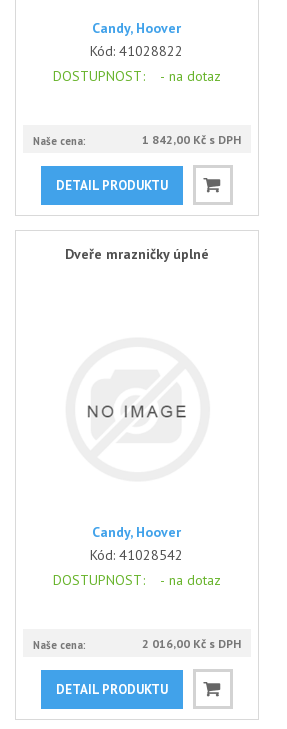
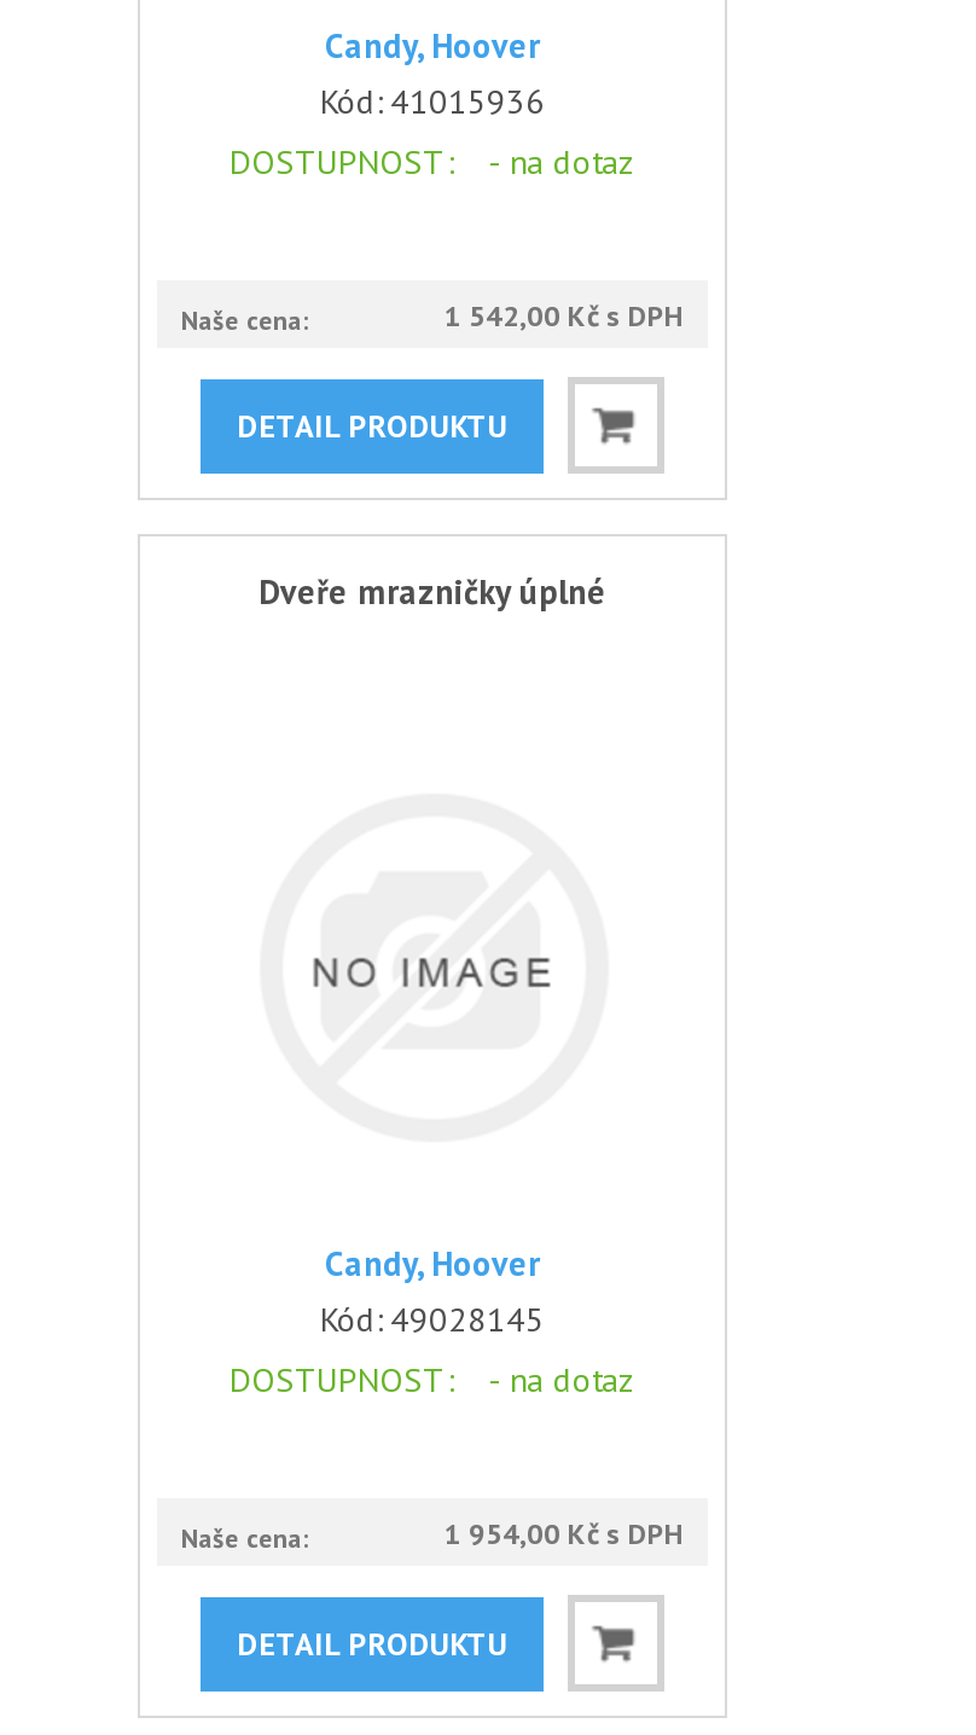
- Kód: 41028822
+ Kód: 41015936

- 1 842,00 Kč s DPH
+ 1 542,00 Kč s DPH

- Kód: 41028542
+ Kód: 49028145

- 2 016,00 Kč s DPH
+ 1 954,00 Kč s DPH
